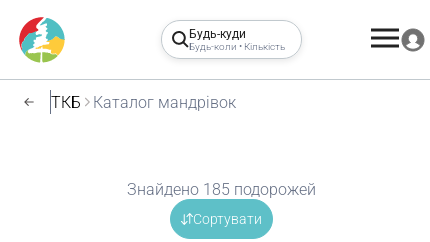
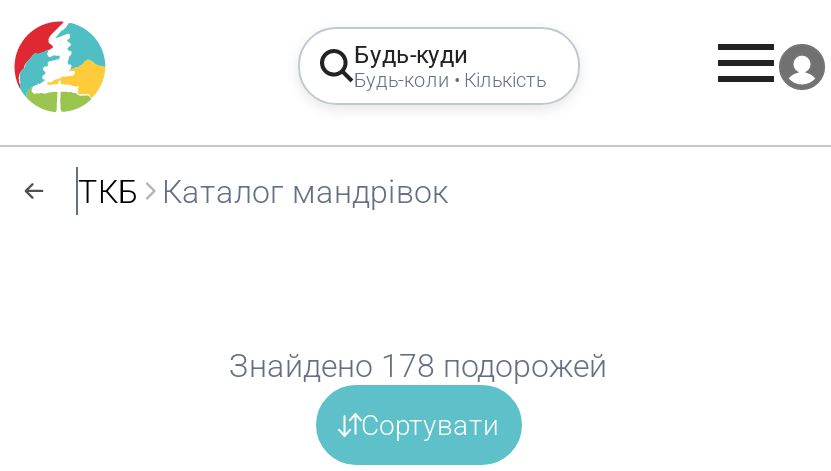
- Знайдено 185 подорожей
+ Знайдено 178 подорожей
